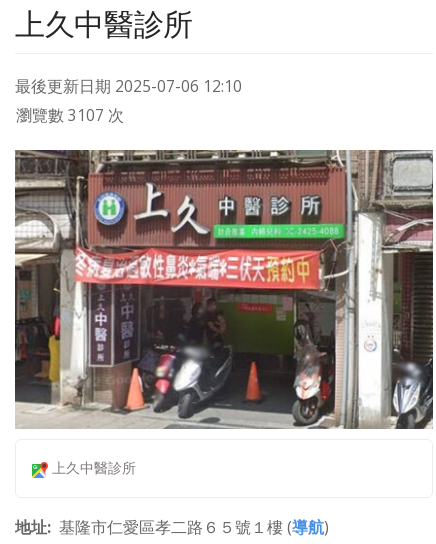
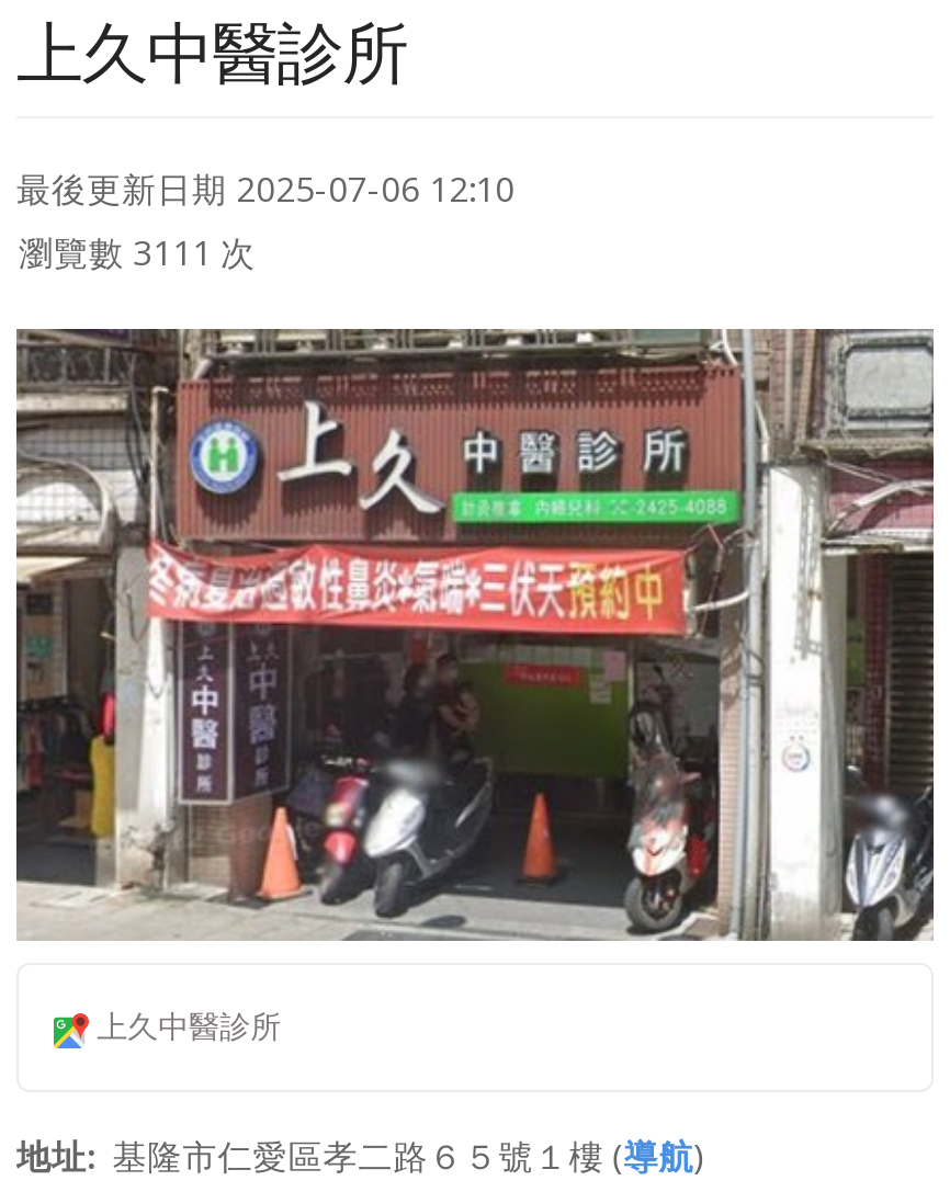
- 瀏覽數 3107 次
+ 瀏覽數 3111 次
